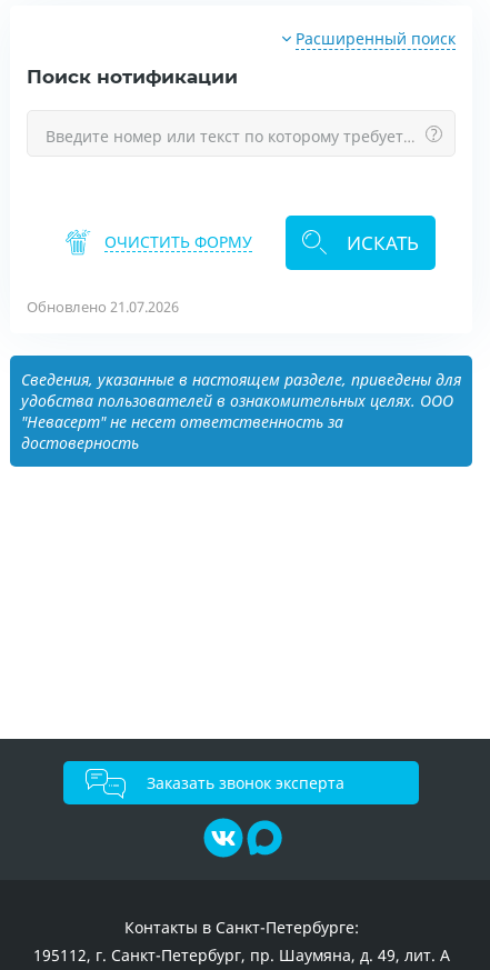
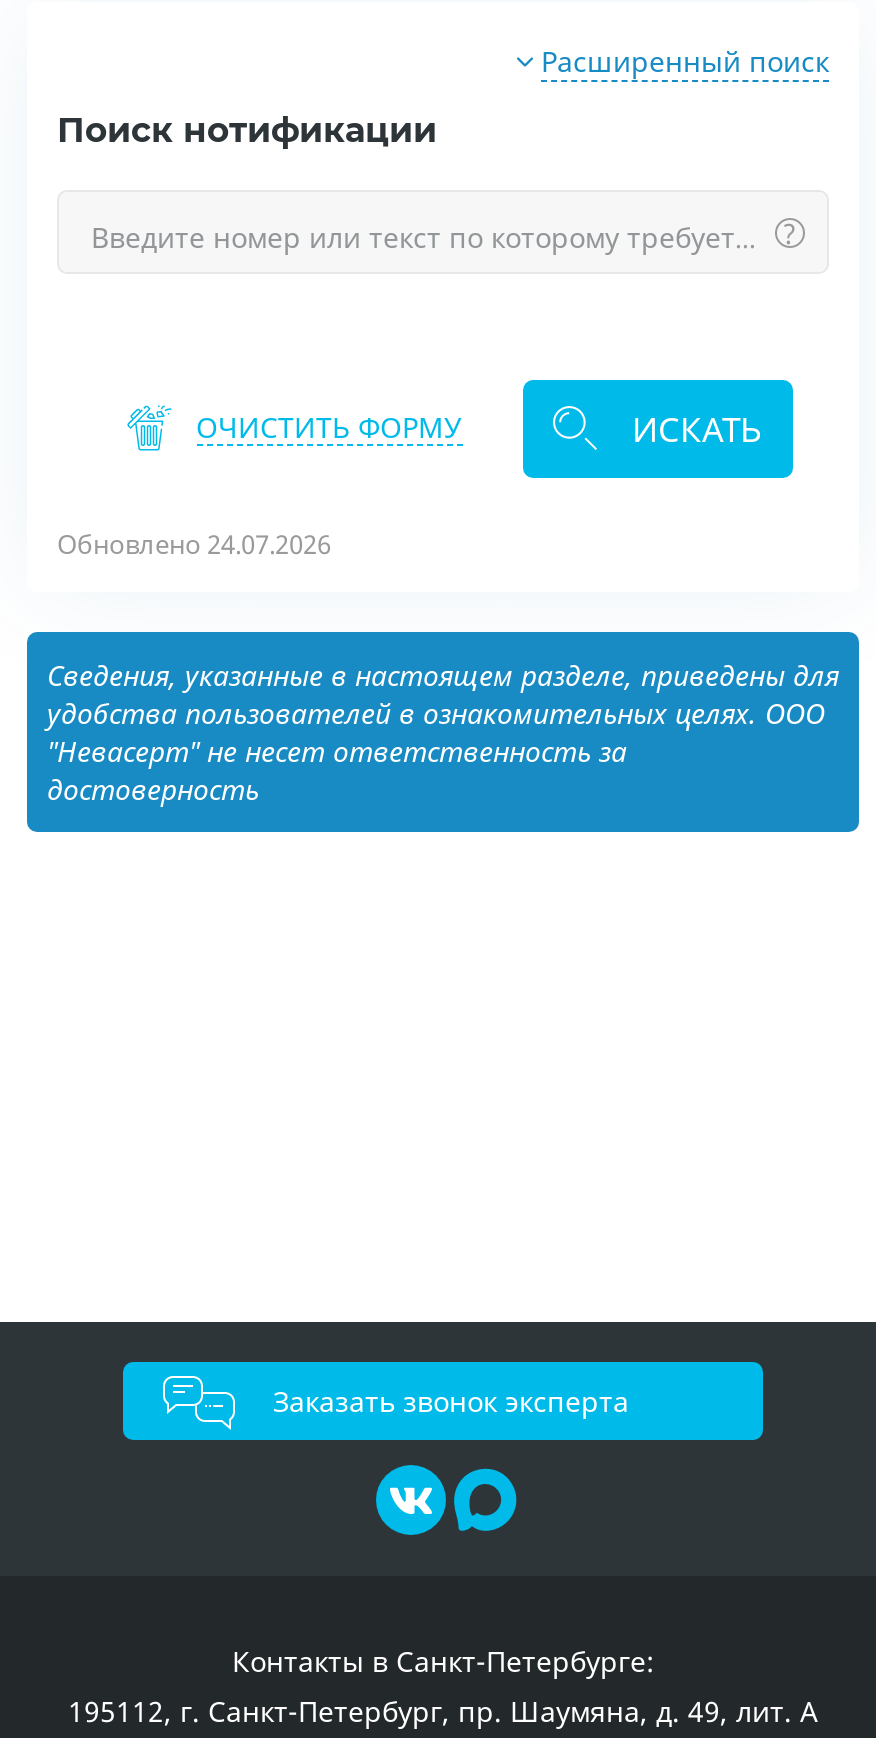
- Обновлено 21.07.2026
+ Обновлено 24.07.2026
